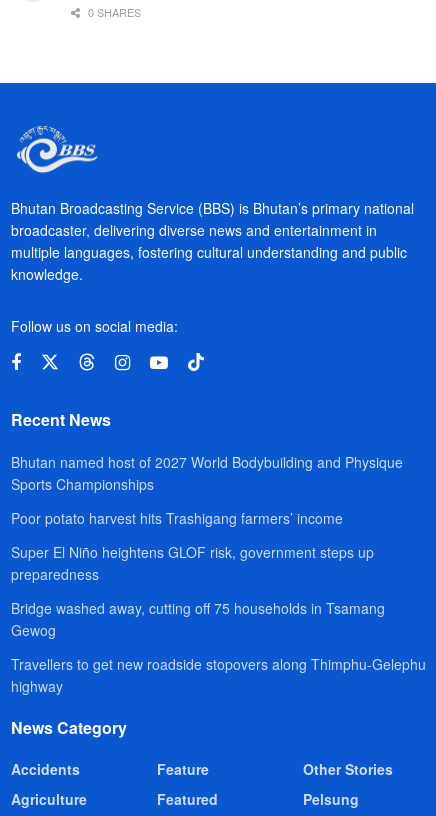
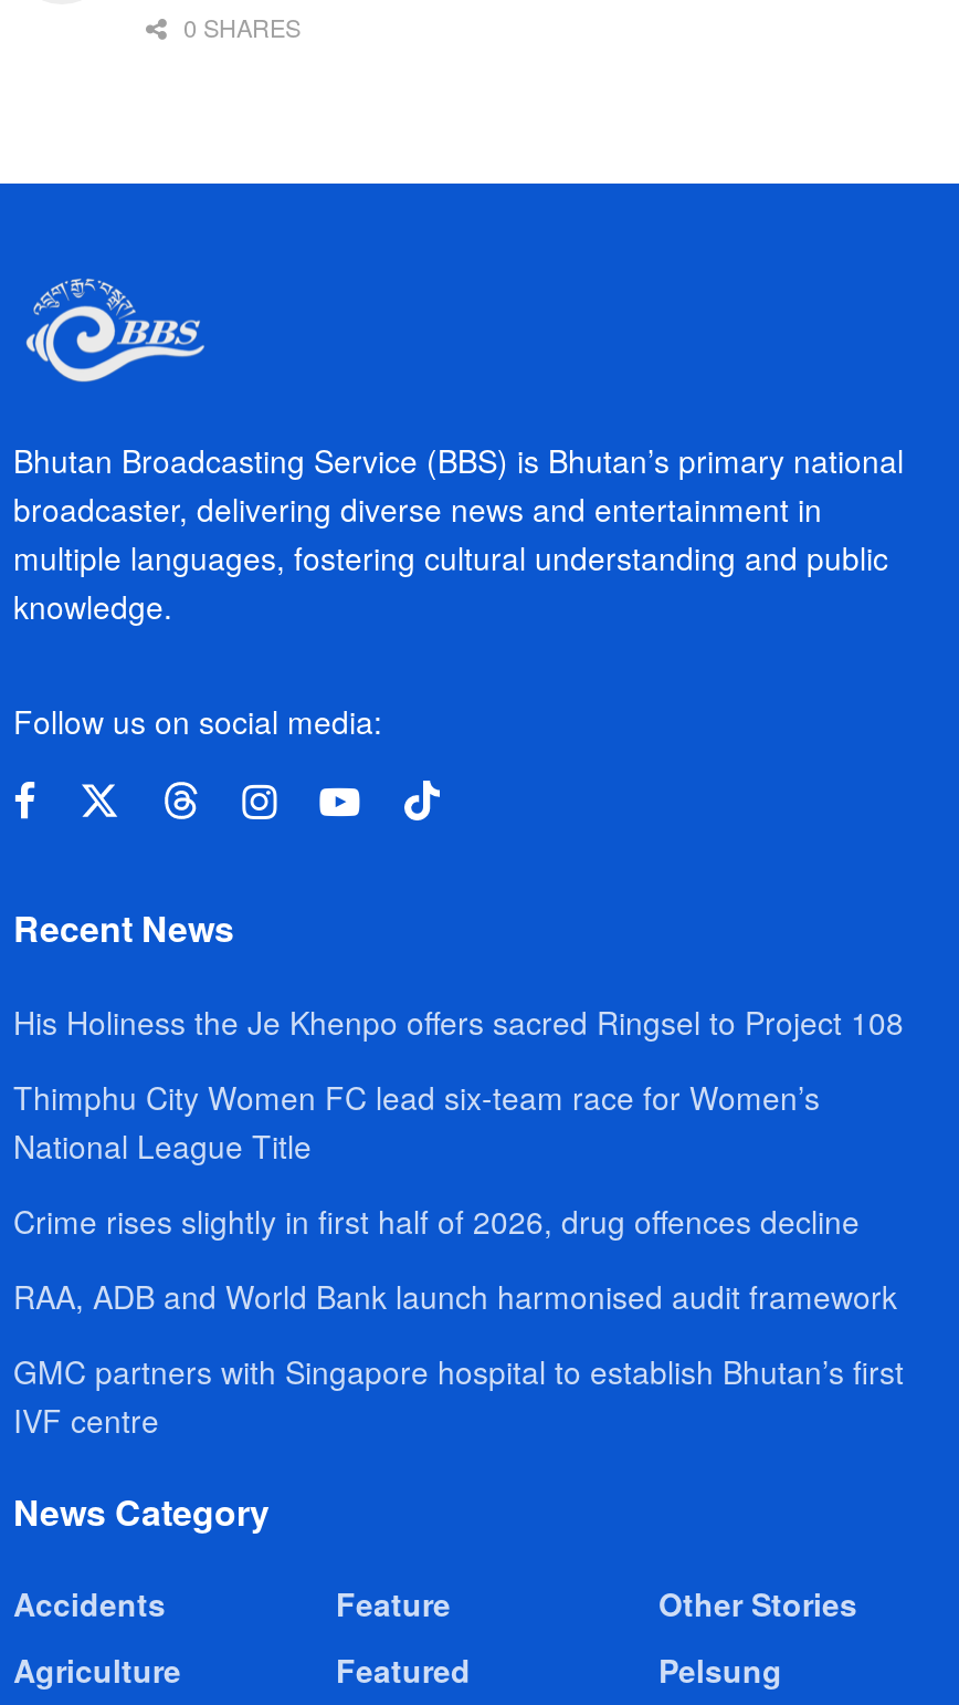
- Bhutan named host of 2027 World Bodybuilding and Physique
- Sports Championships
+ His Holiness the Je Khenpo offers sacred Ringsel to Project 108

- Poor potato harvest hits Trashigang farmers’ income
+ Thimphu City Women FC lead six-team race for Women’s
+ National League Title

- Super El Niño heightens GLOF risk, government steps up
- preparedness
+ Crime rises slightly in first half of 2026, drug offences decline

- Bridge washed away, cutting off 75 households in Tsamang
- Gewog
+ RAA, ADB and World Bank launch harmonised audit framework

- Travellers to get new roadside stopovers along Thimphu-Gelephu
- highway
+ GMC partners with Singapore hospital to establish Bhutan’s first
+ IVF centre
